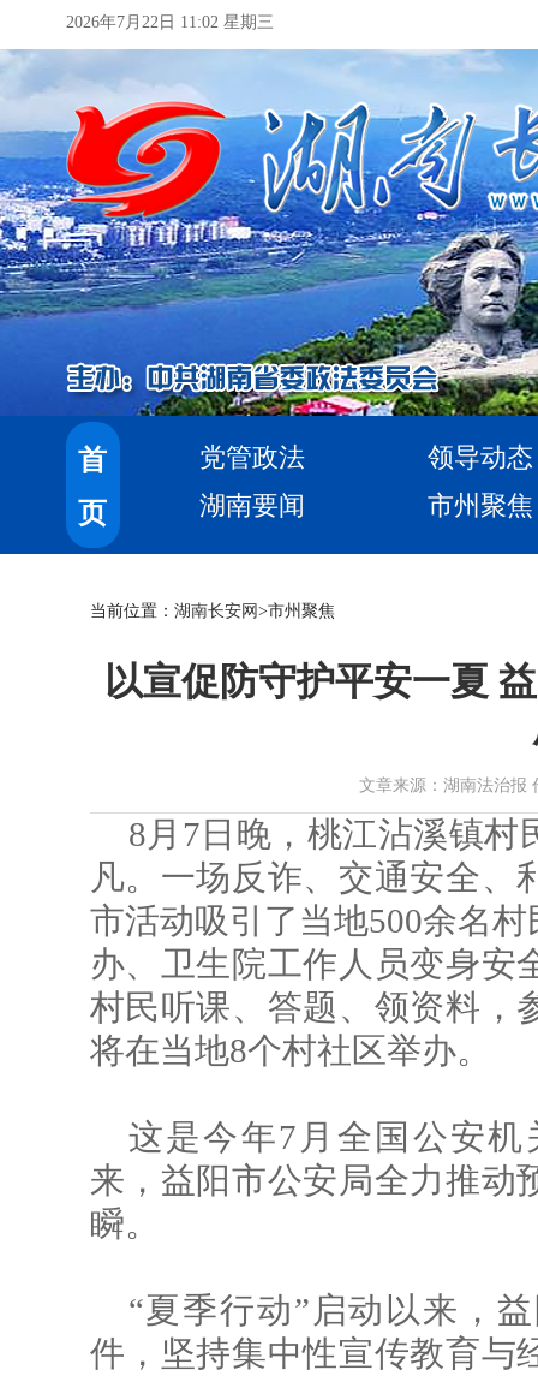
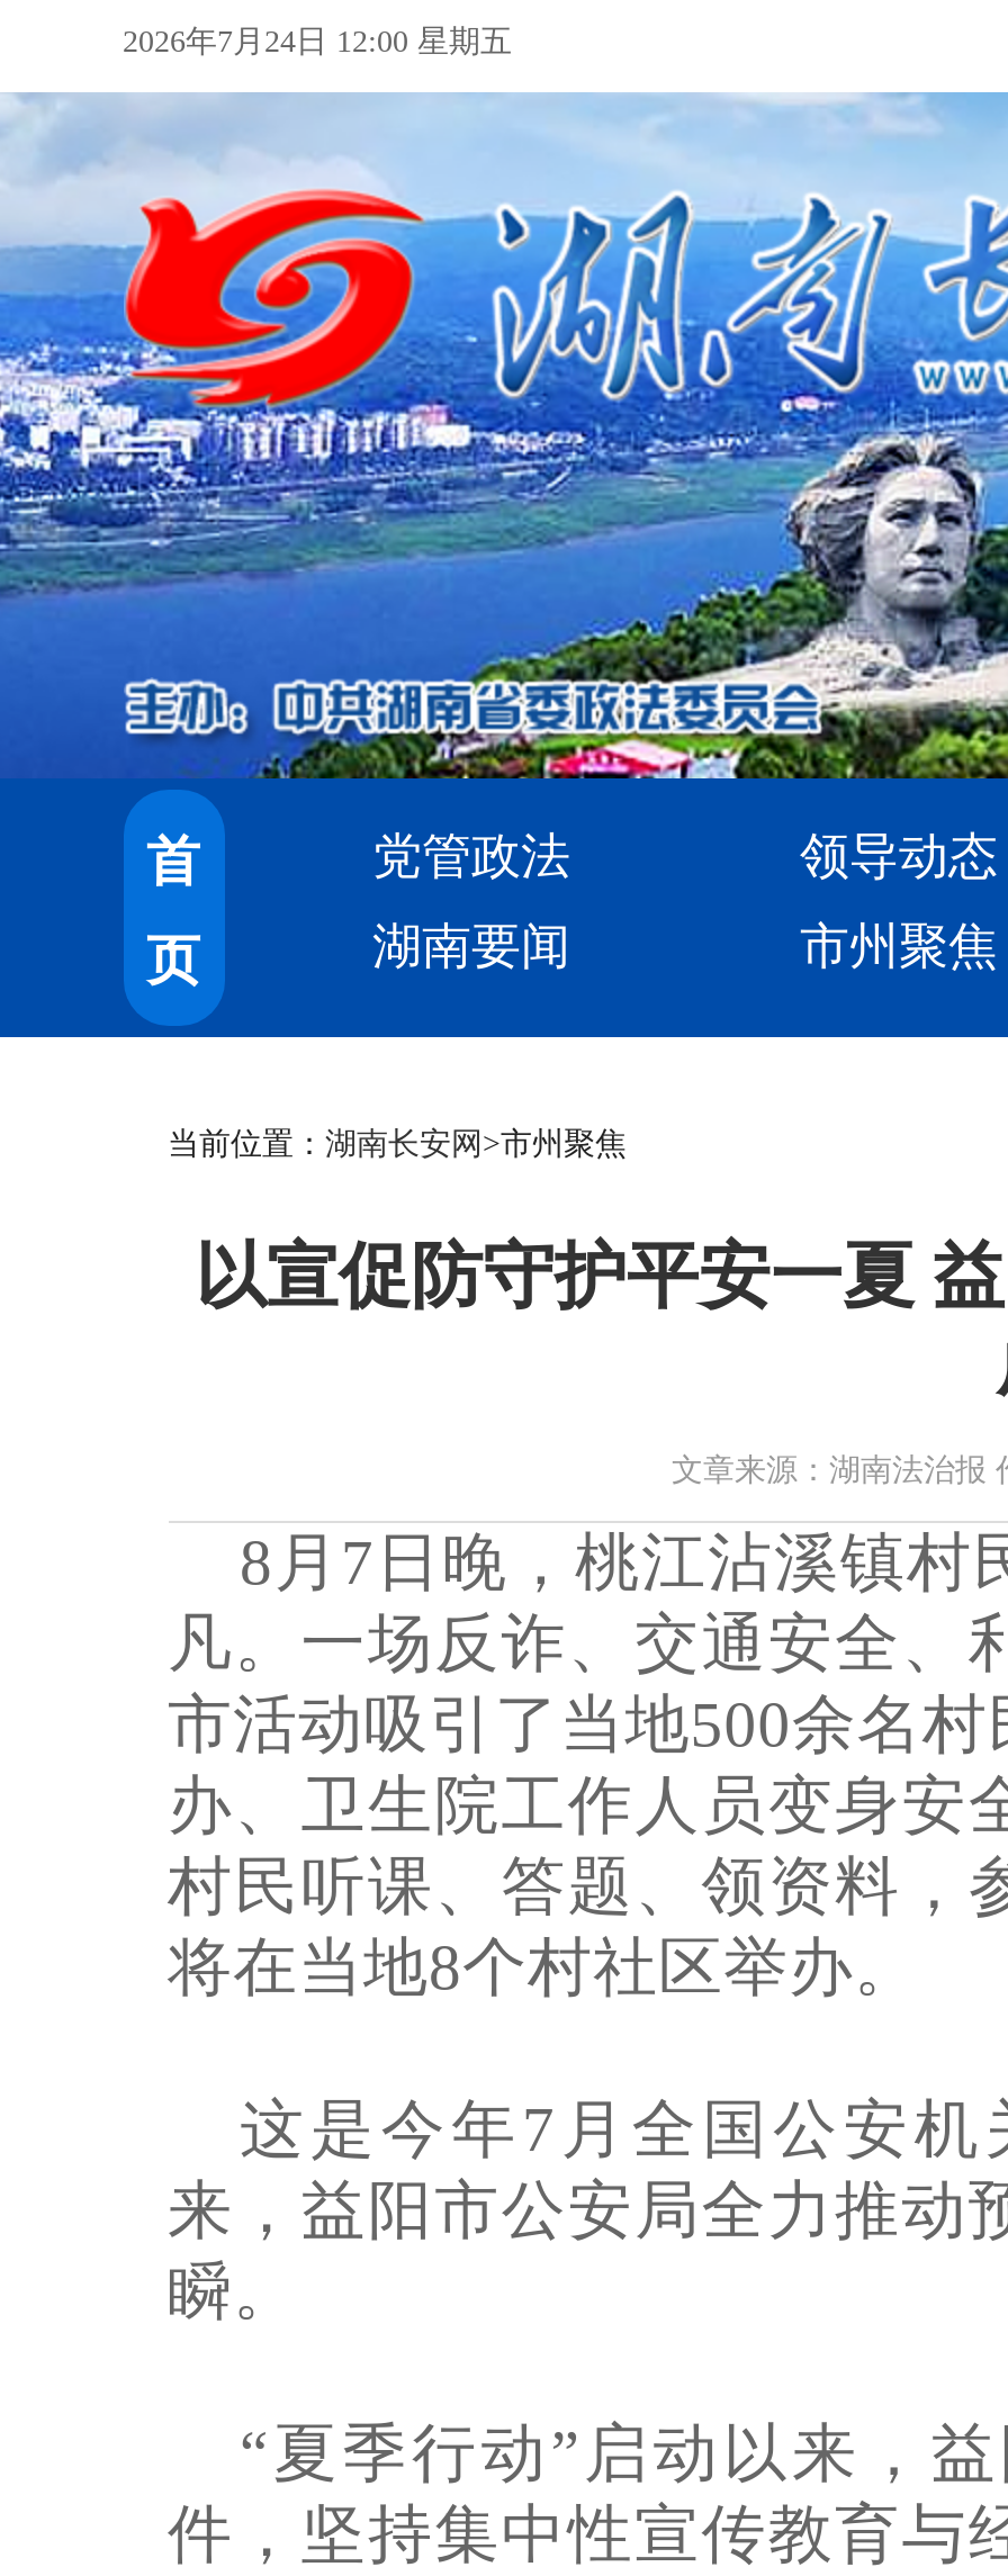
- 2026年7月22日 11:02 星期三
+ 2026年7月24日 12:00 星期五
